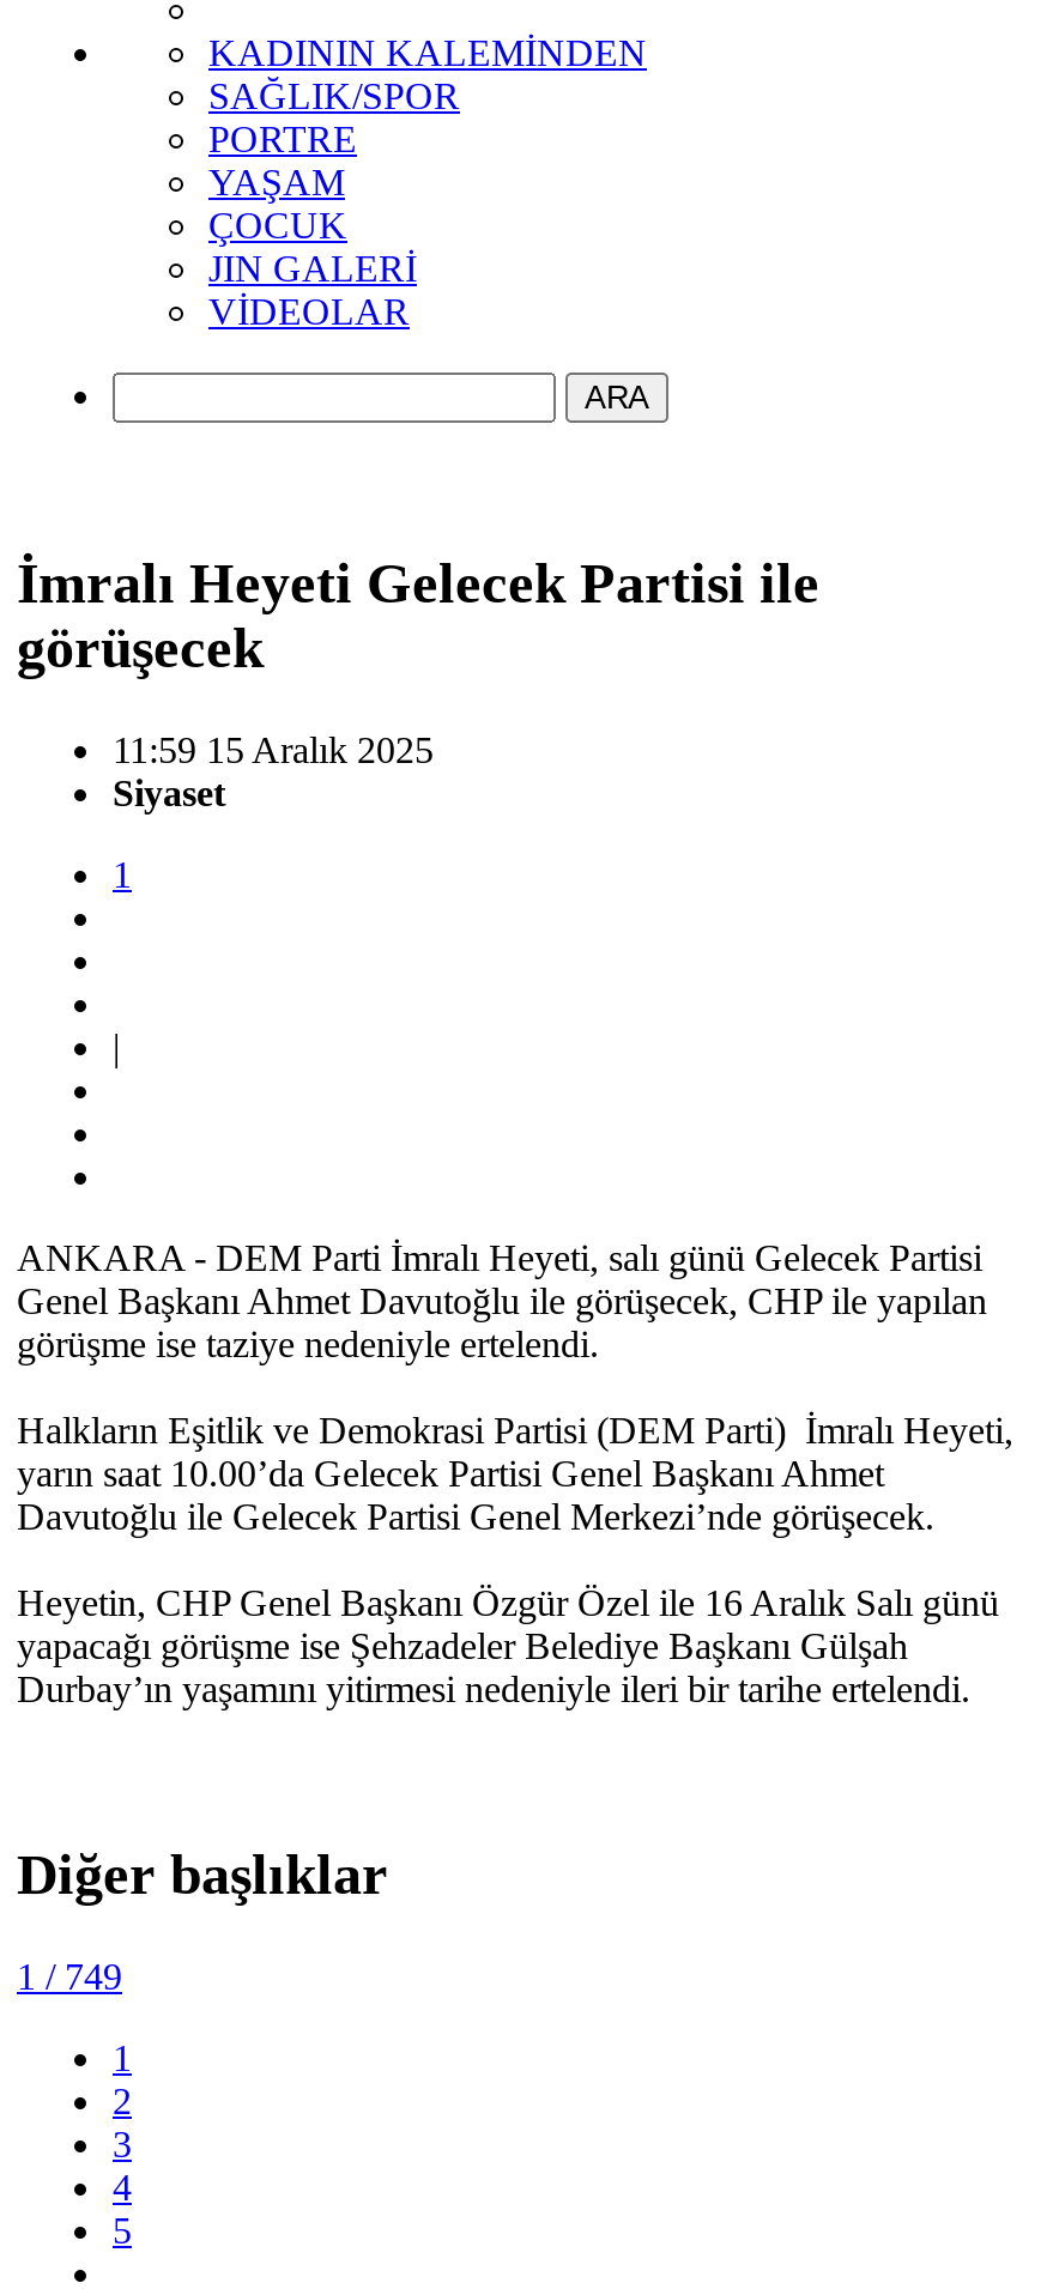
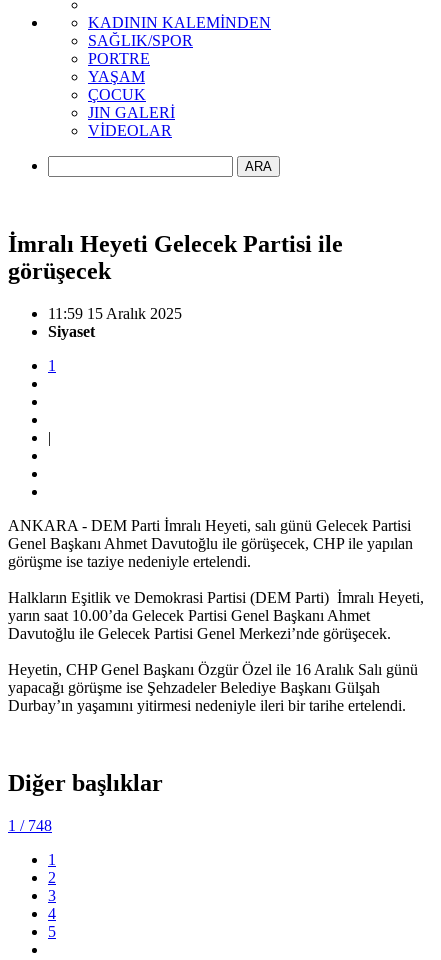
- 1 / 749
+ 1 / 748
